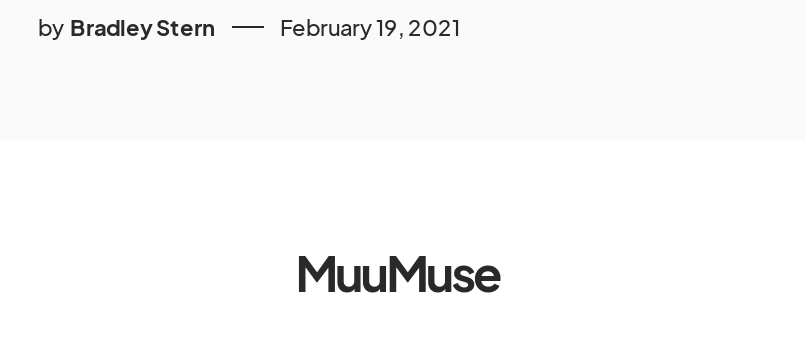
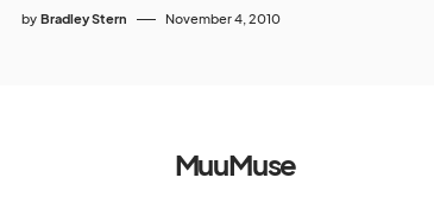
- February 19, 2021
+ November 4, 2010
